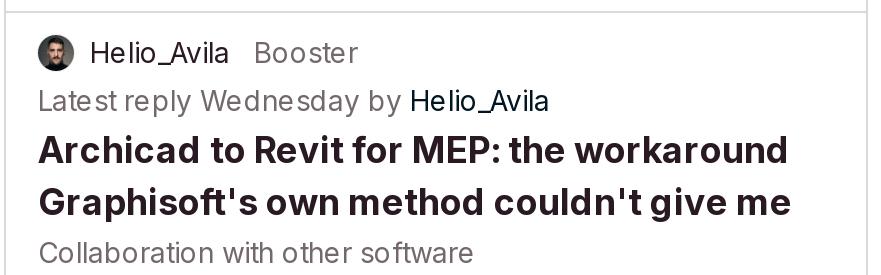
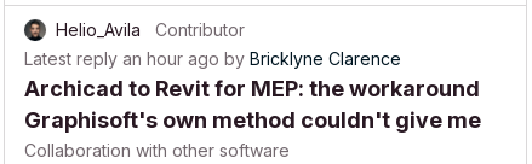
- Booster
- Latest reply Wednesday by Helio_Avila
+ Contributor
+ Latest reply an hour ago by Bricklyne Clarence
